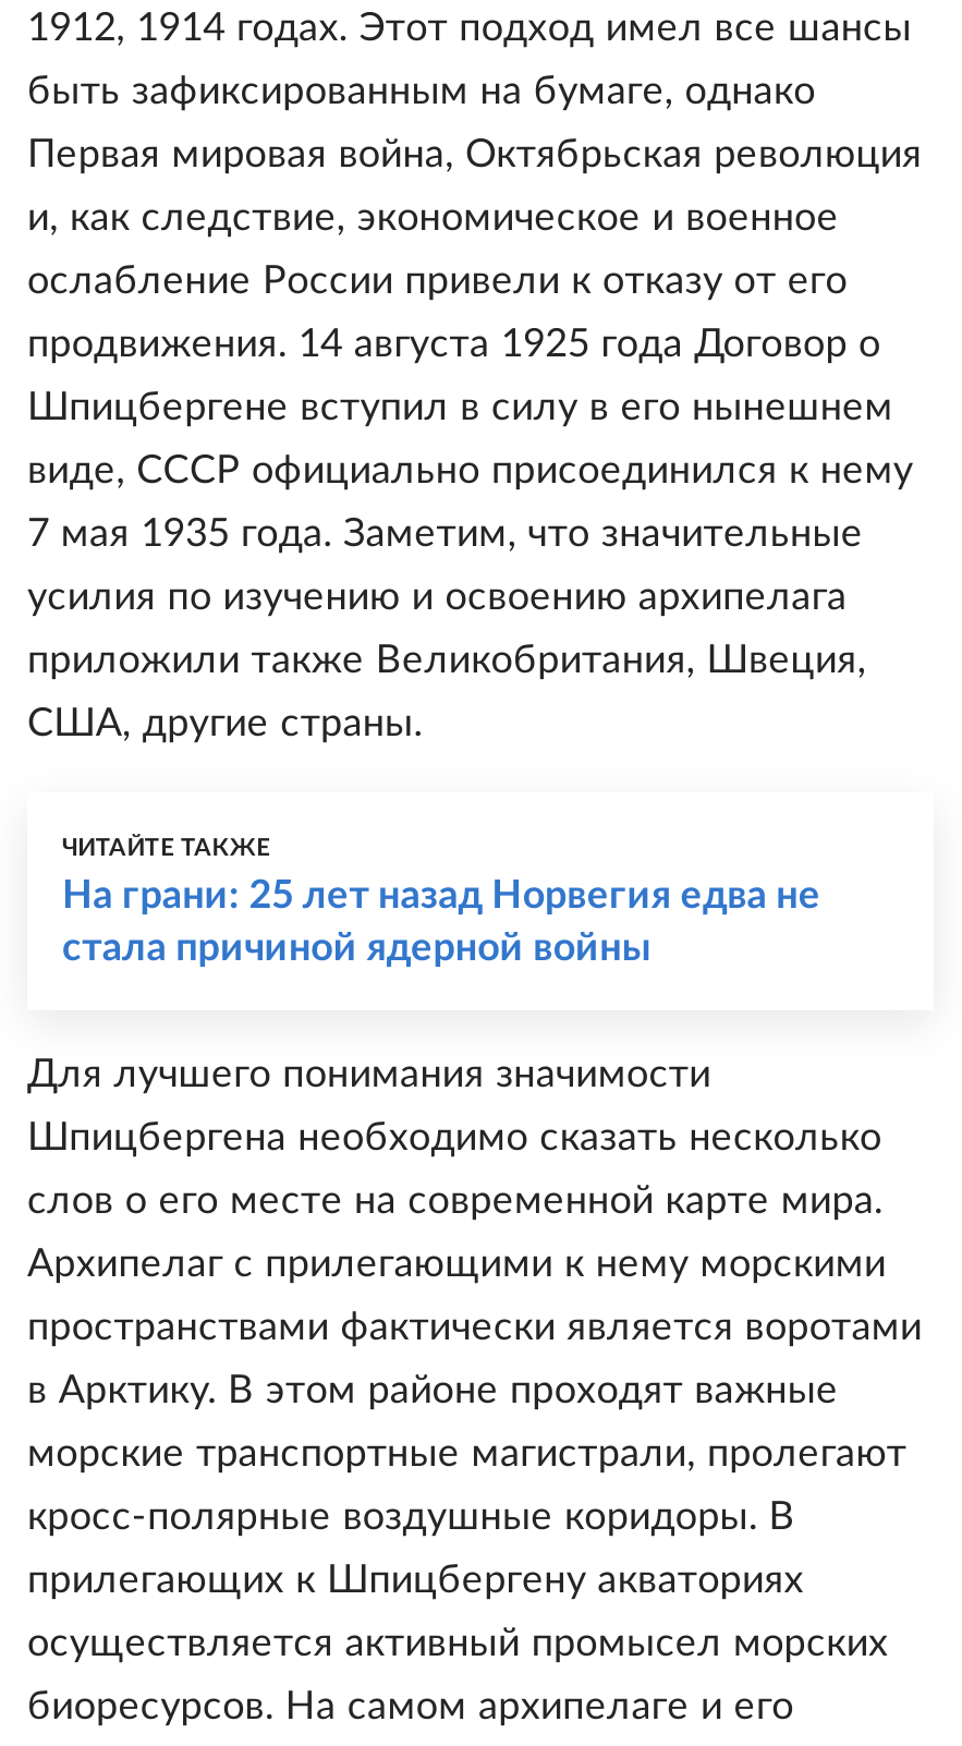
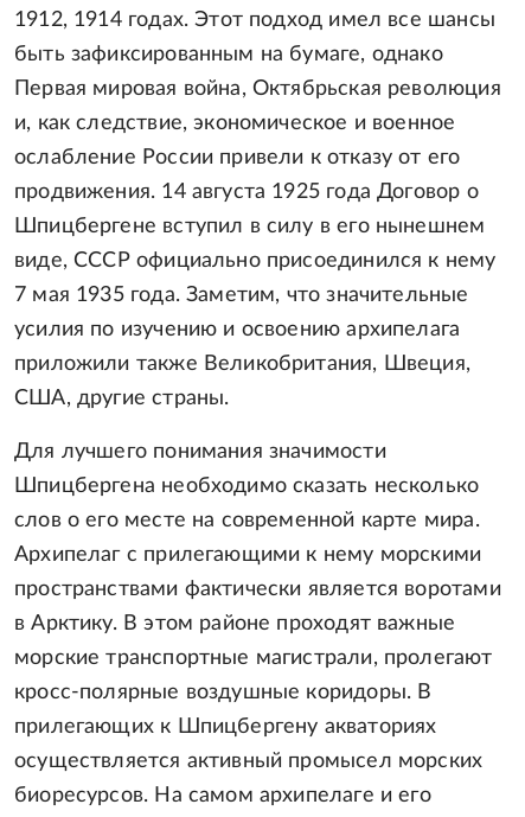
- ЧИТАЙТЕ ТАКЖЕ
- На грани: 25 лет назад Норвегия едва не
- стала причиной ядерной войны
